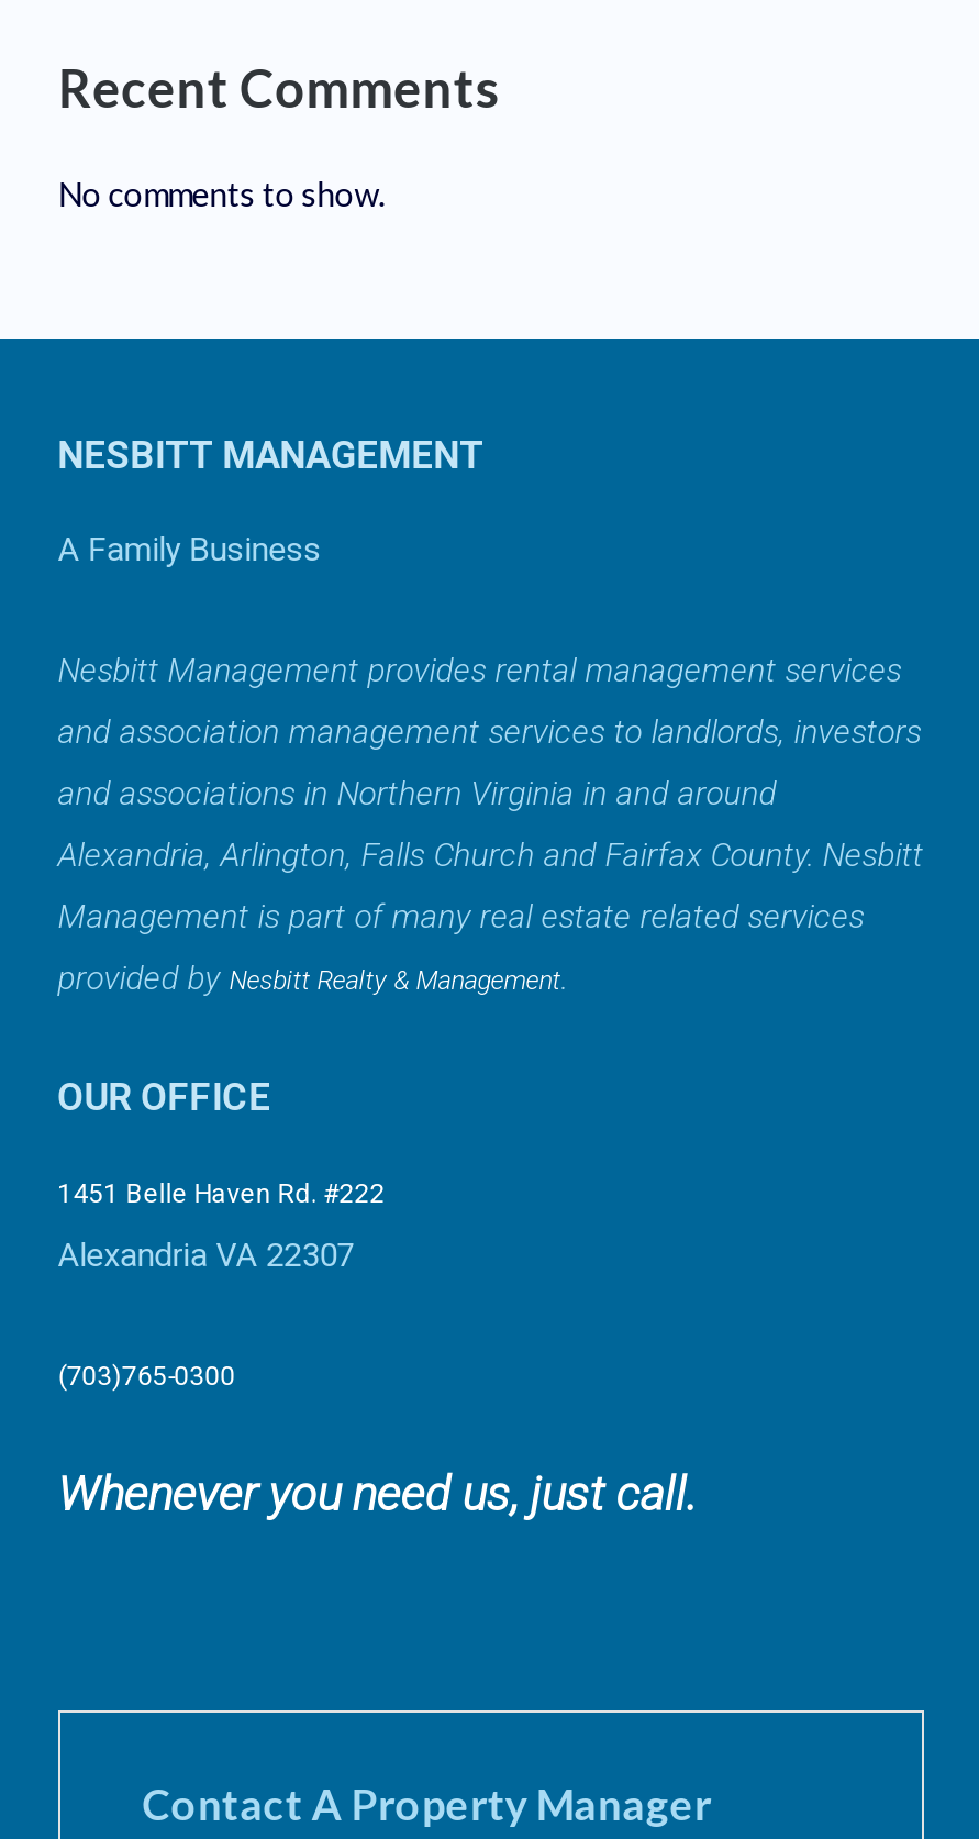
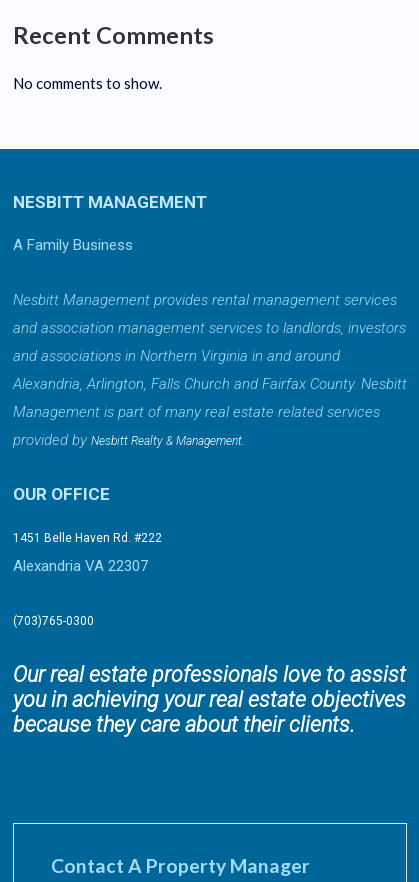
- Whenever you need us, just call.
+ Our real estate professionals love to assist
+ you in achieving your real estate objectives
+ because they care about their clients.
